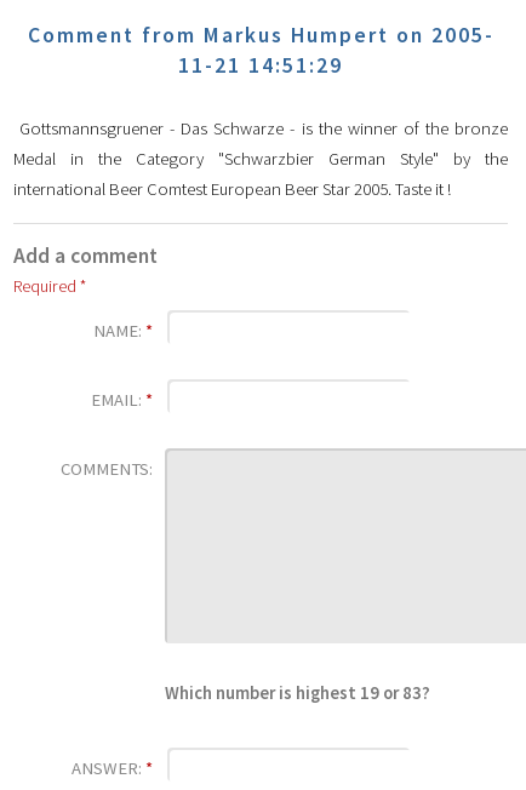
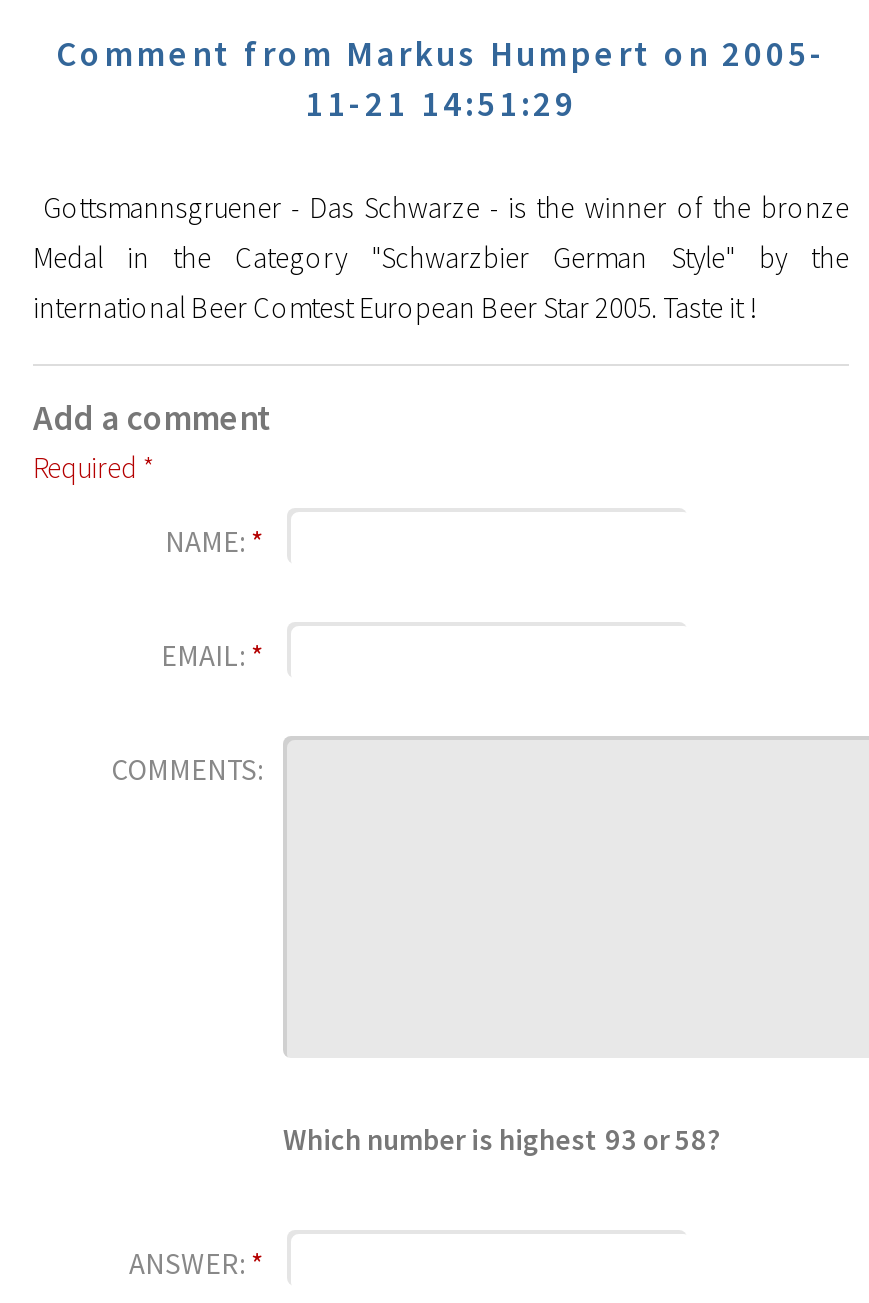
- Which number is highest 19 or 83?
+ Which number is highest 93 or 58?
